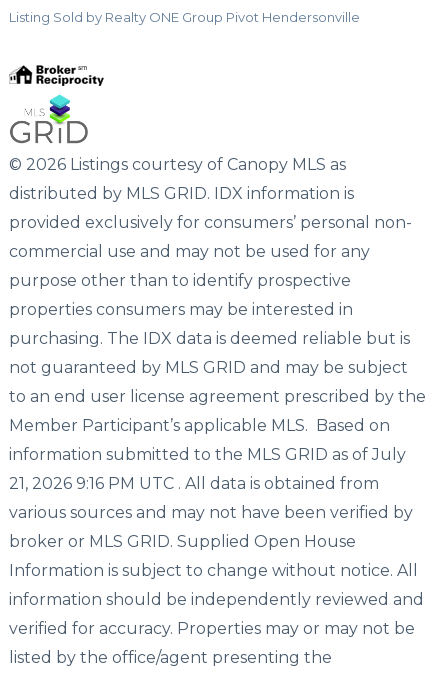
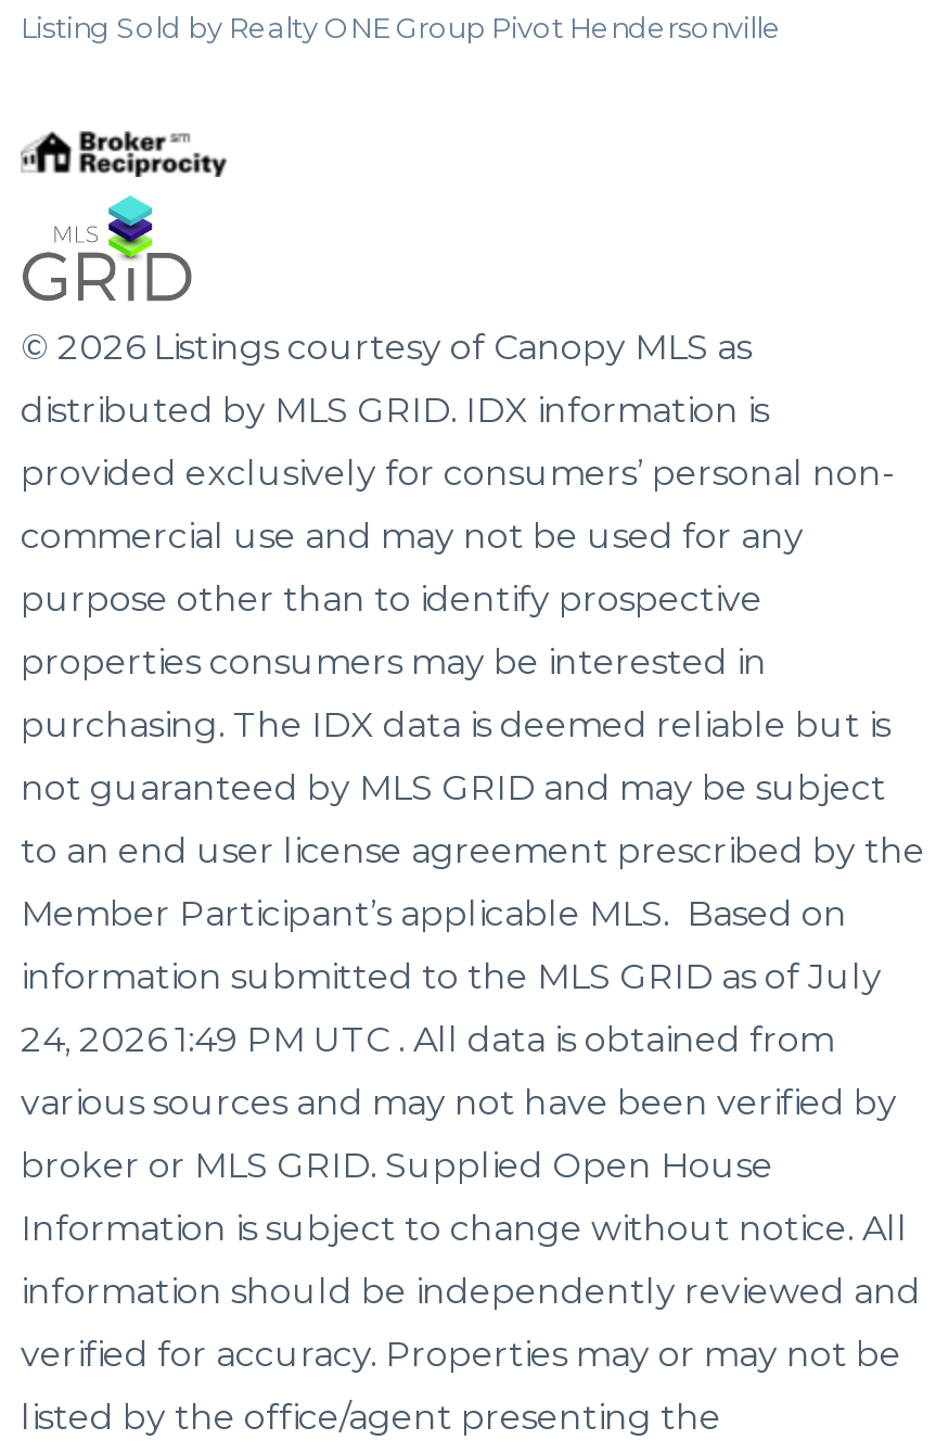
- 21, 2026 9:16 PM UTC . All data is obtained from
+ 24, 2026 1:49 PM UTC . All data is obtained from
